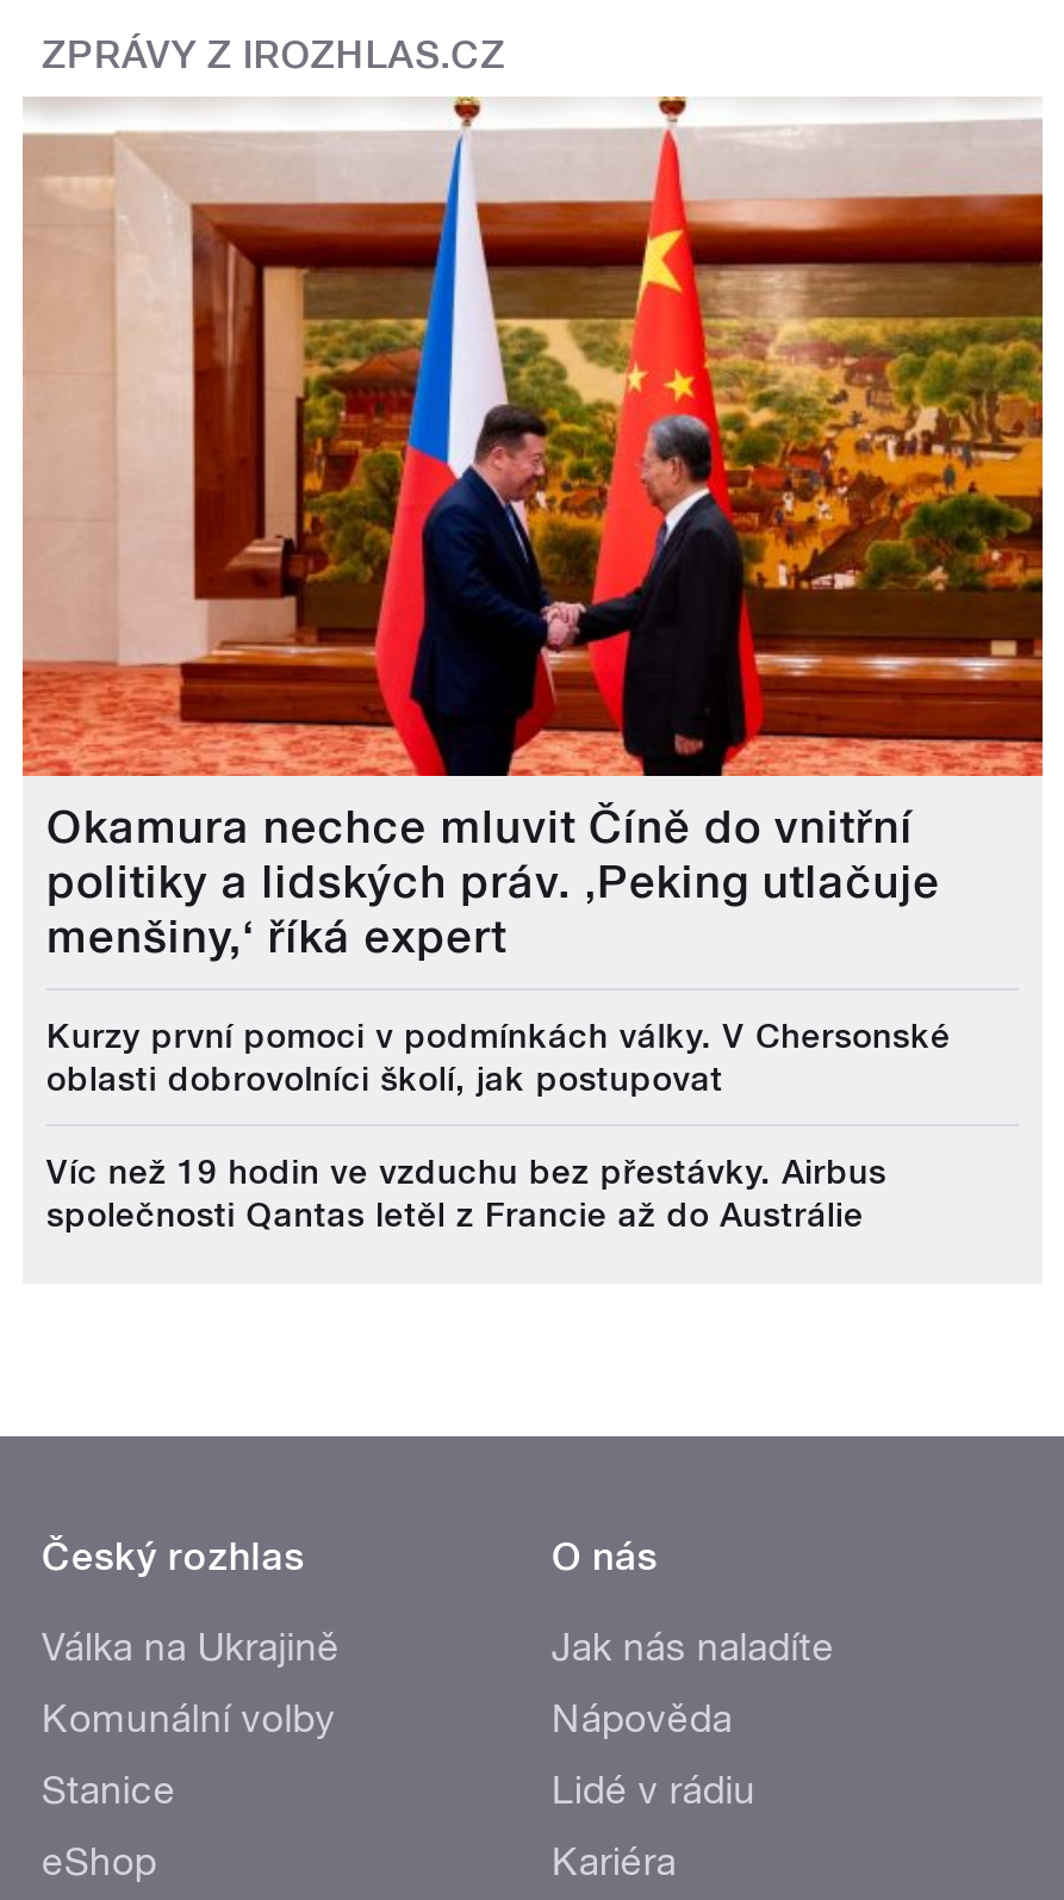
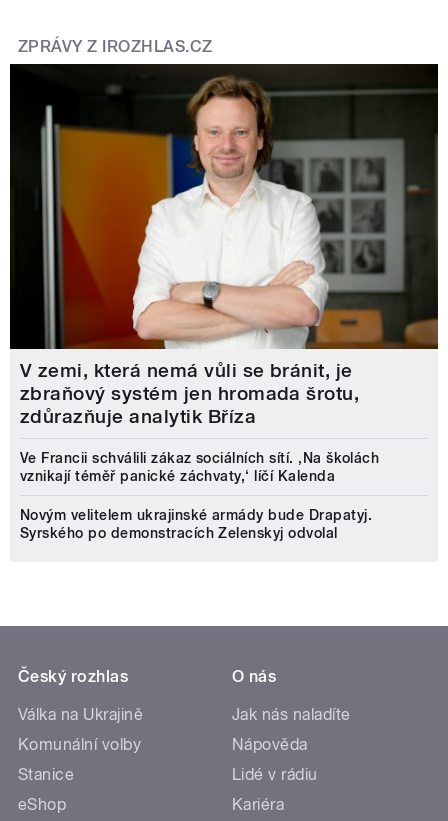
- [image]
- Okamura nechce mluvit Číně do vnitřní
- politiky a lidských práv. ‚Peking utlačuje
- menšiny,‘ říká expert
+ [image]
+ V zemi, která nemá vůli se bránit, je
+ zbraňový systém jen hromada šrotu,
+ zdůrazňuje analytik Bříza

- Kurzy první pomoci v podmínkách války. V Chersonské
- oblasti dobrovolníci školí, jak postupovat
+ Ve Francii schválili zákaz sociálních sítí. ‚Na školách
+ vznikají téměř panické záchvaty,‘ líčí Kalenda

- Víc než 19 hodin ve vzduchu bez přestávky. Airbus
- společnosti Qantas letěl z Francie až do Austrálie
+ Novým velitelem ukrajinské armády bude Drapatyj.
+ Syrského po demonstracích Zelenskyj odvolal
